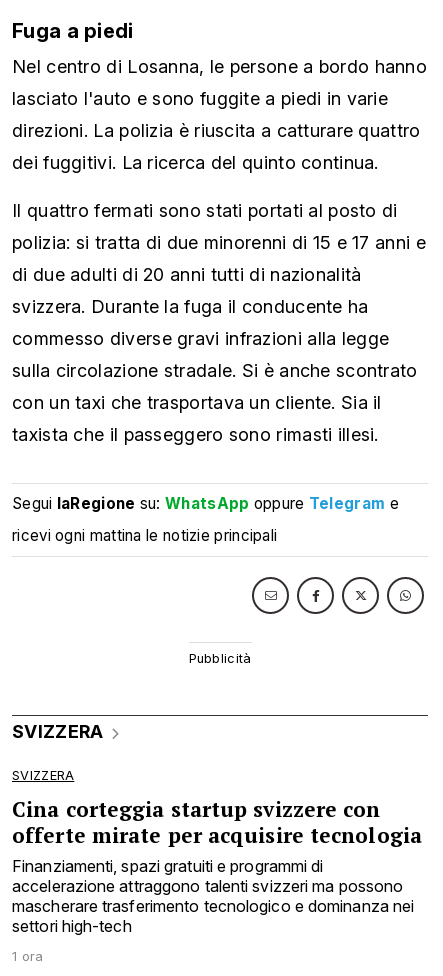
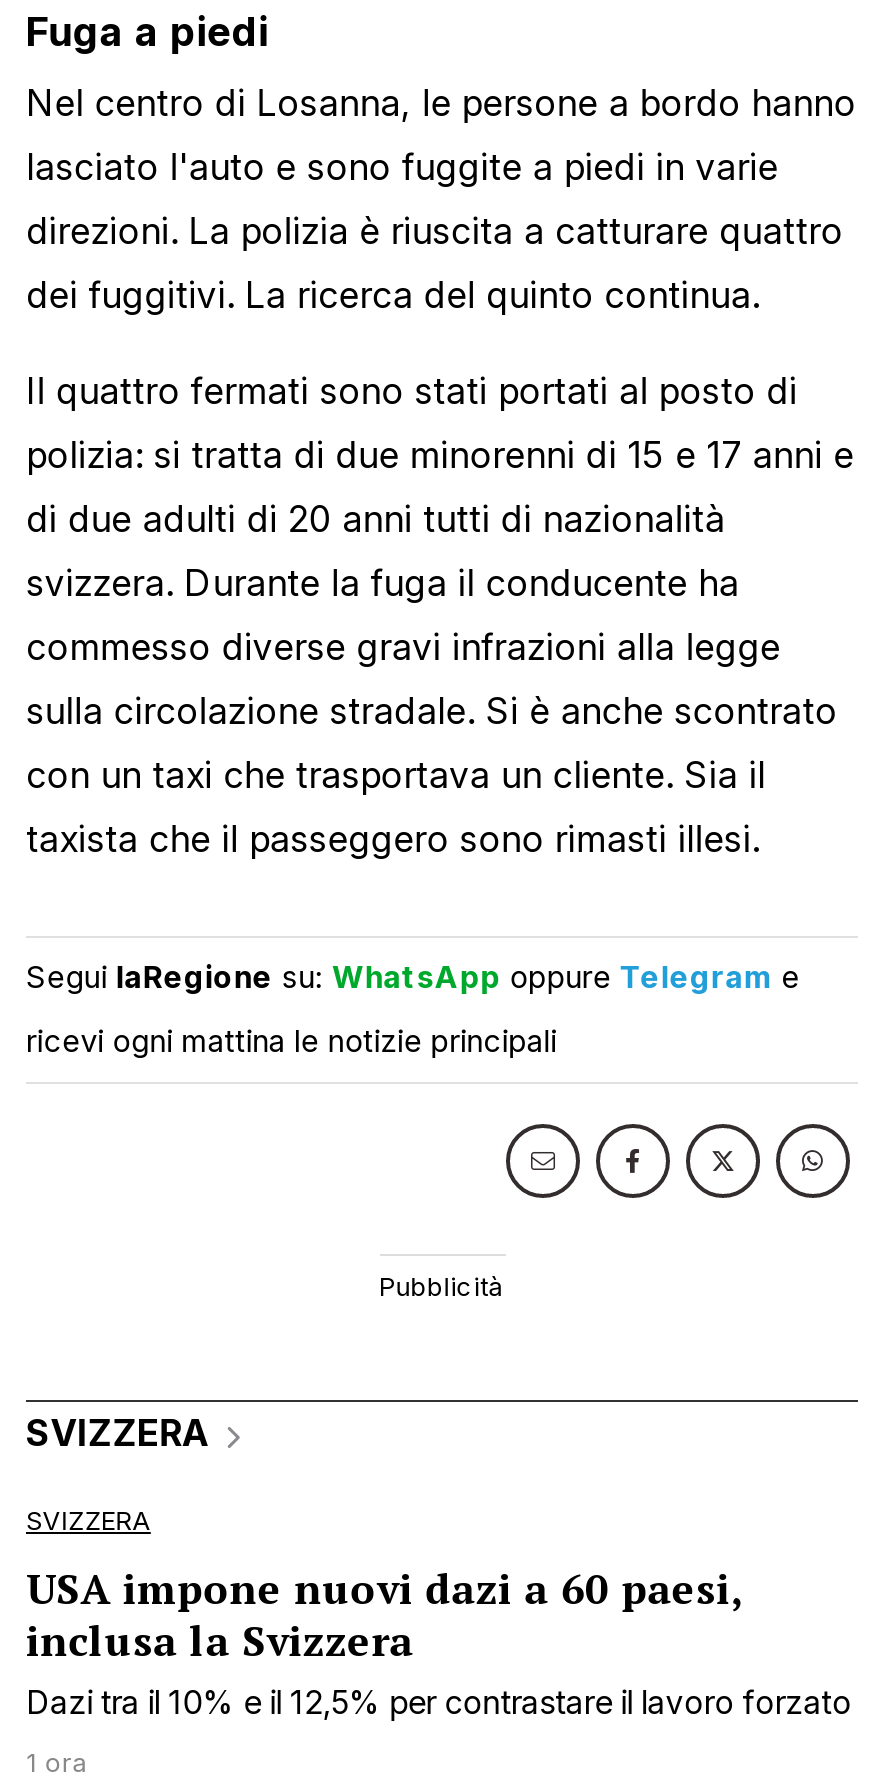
- Cina corteggia startup svizzere con
- offerte mirate per acquisire tecnologia
- Finanziamenti, spazi gratuiti e programmi di
- accelerazione attraggono talenti svizzeri ma possono
- mascherare trasferimento tecnologico e dominanza nei
- settori high-tech
+ USA impone nuovi dazi a 60 paesi,
+ inclusa la Svizzera
+ Dazi tra il 10% e il 12,5% per contrastare il lavoro forzato
